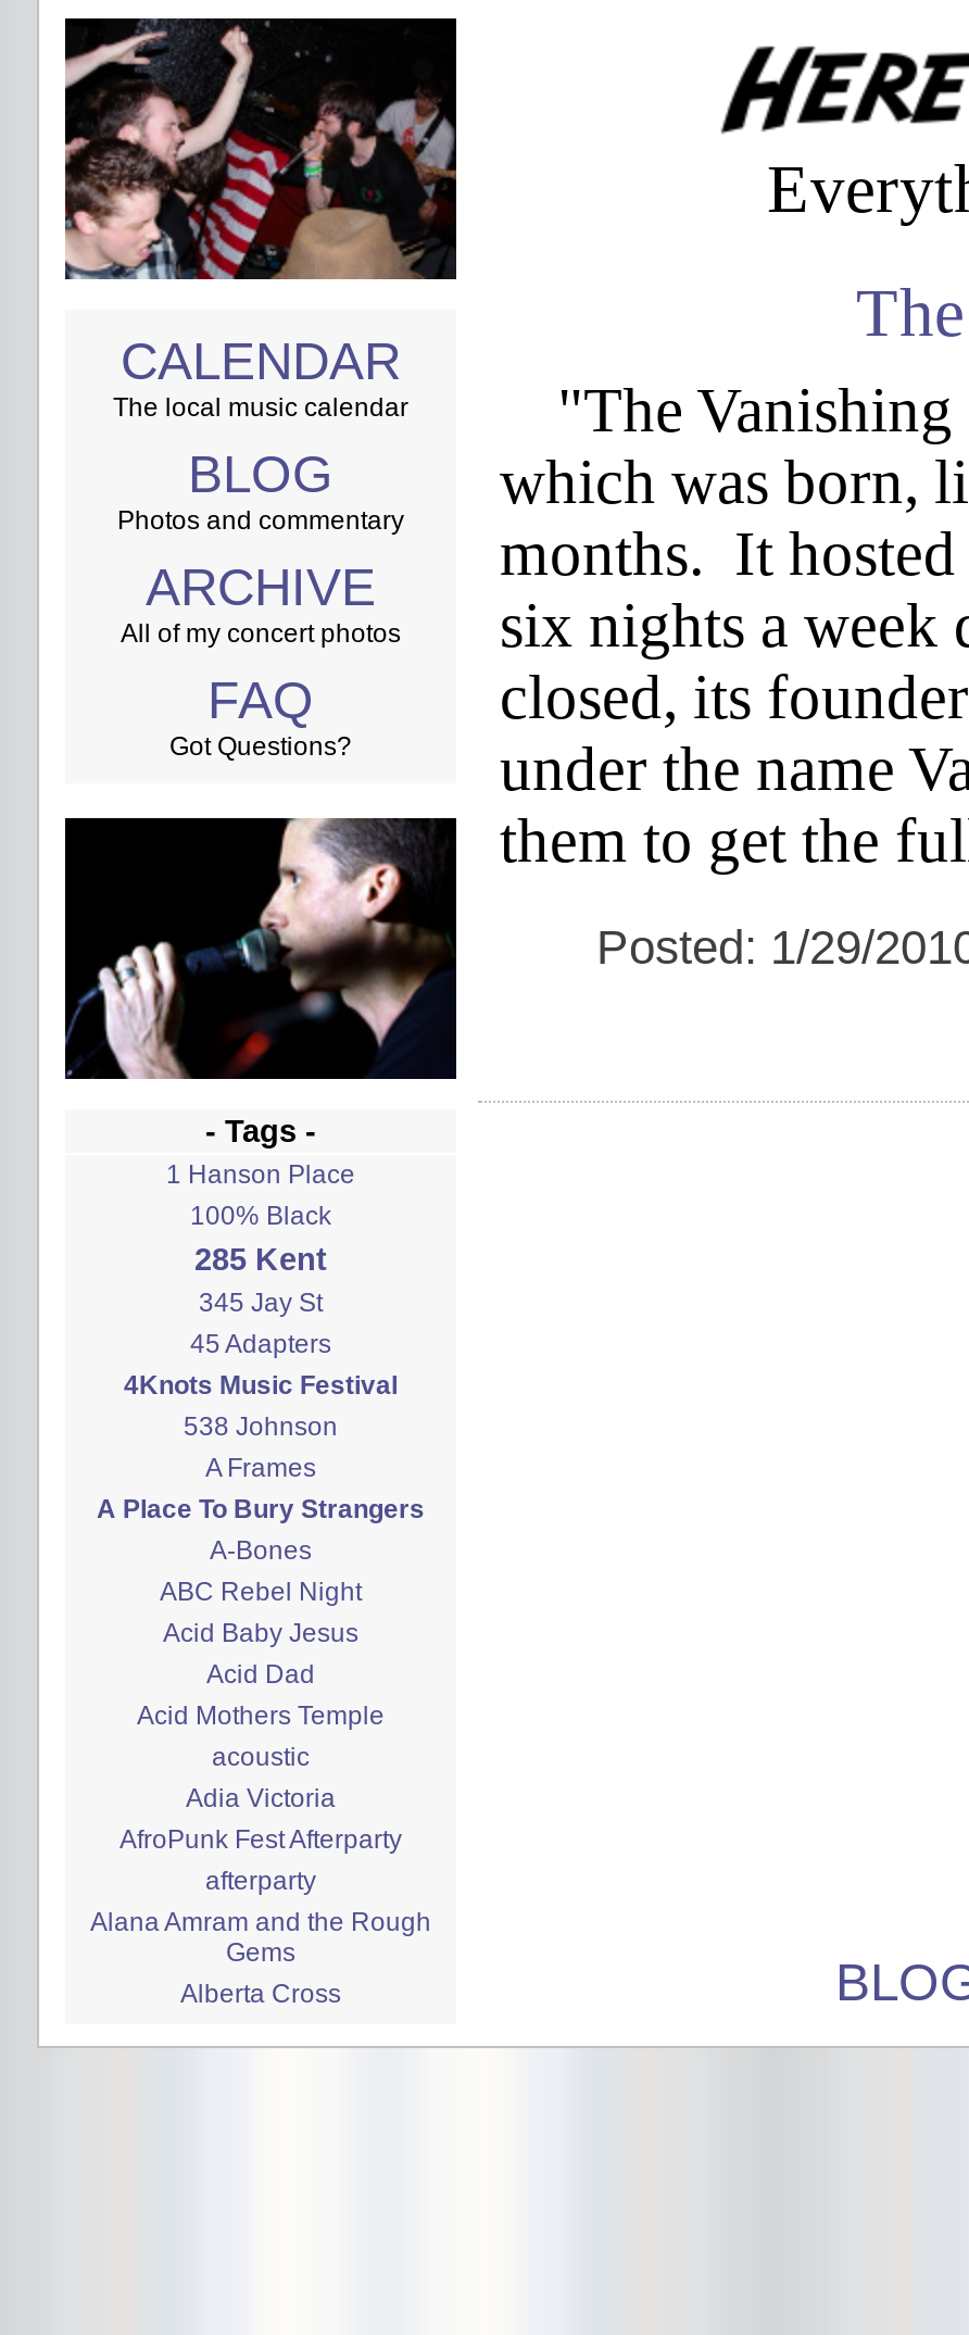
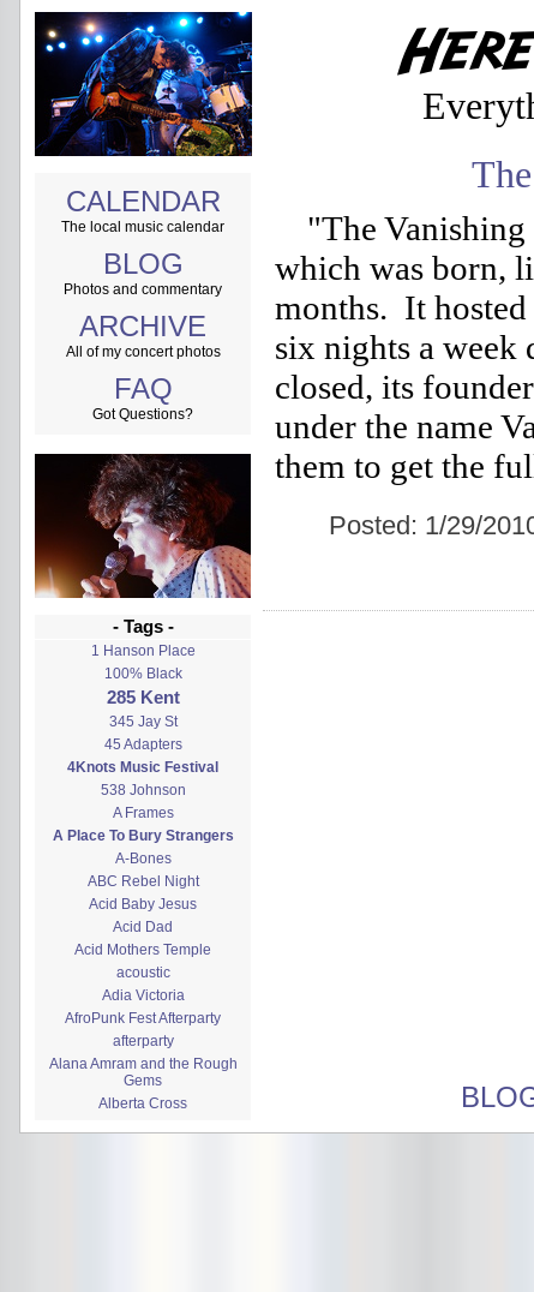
- [image]
+ [image]

- [image]
+ [image]
